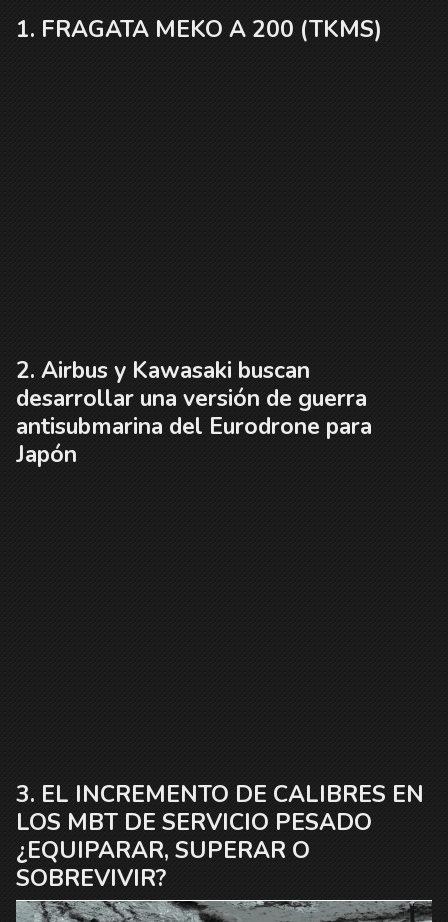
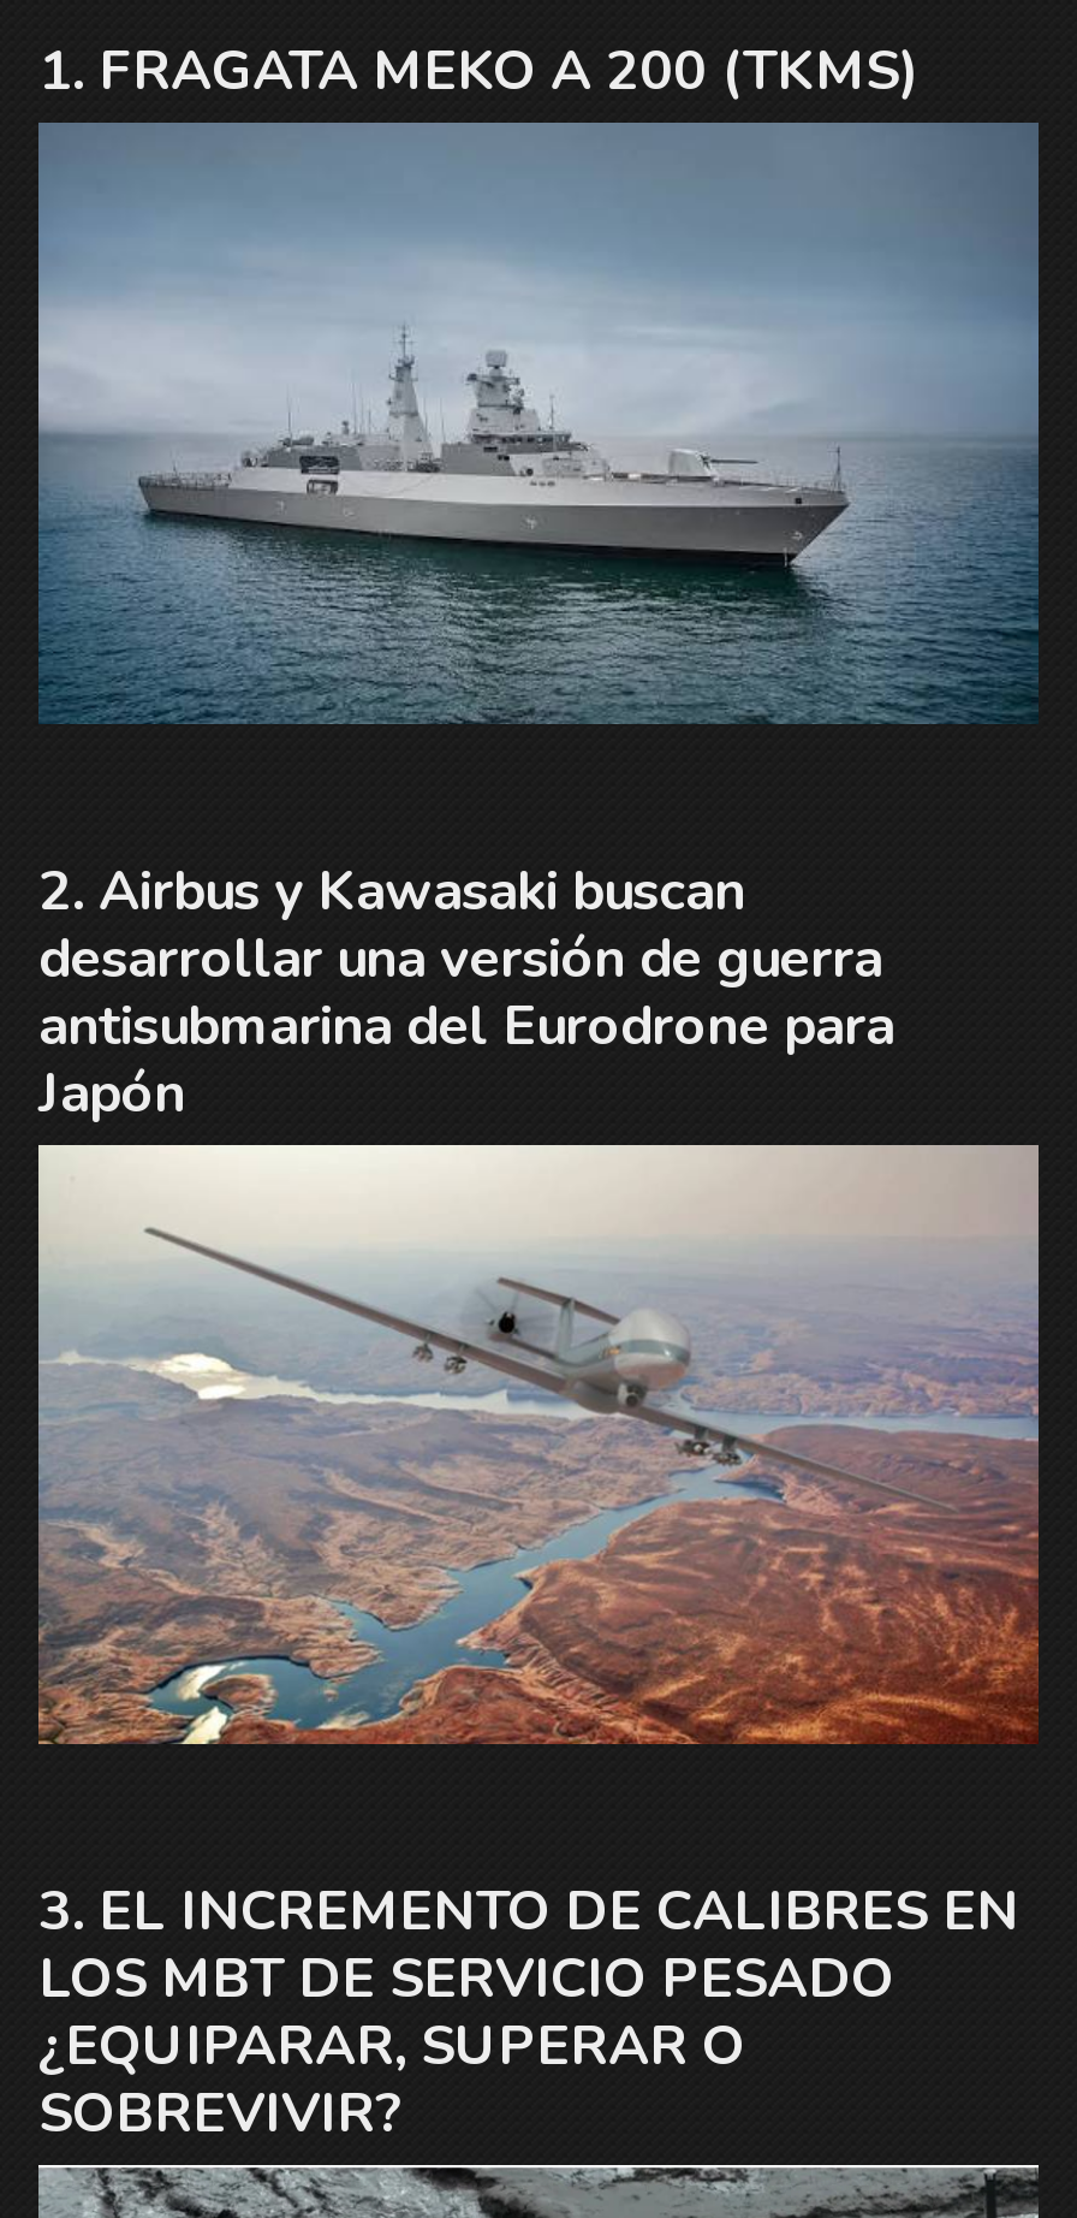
+ [image]

+ [image]
